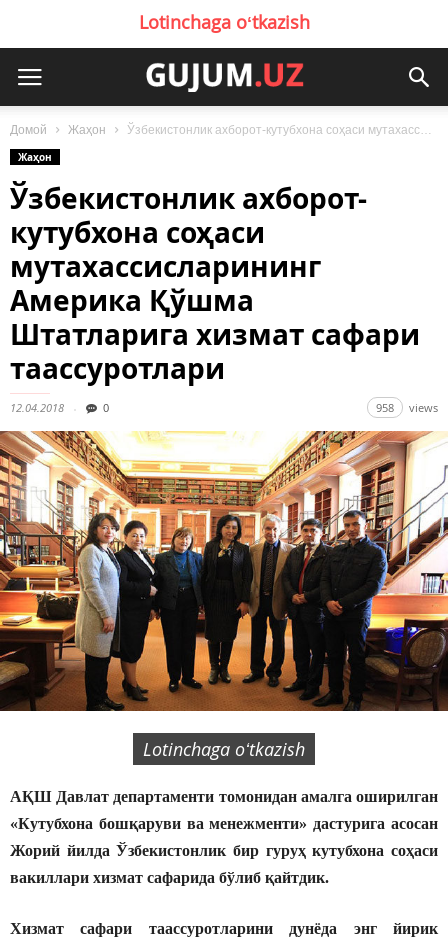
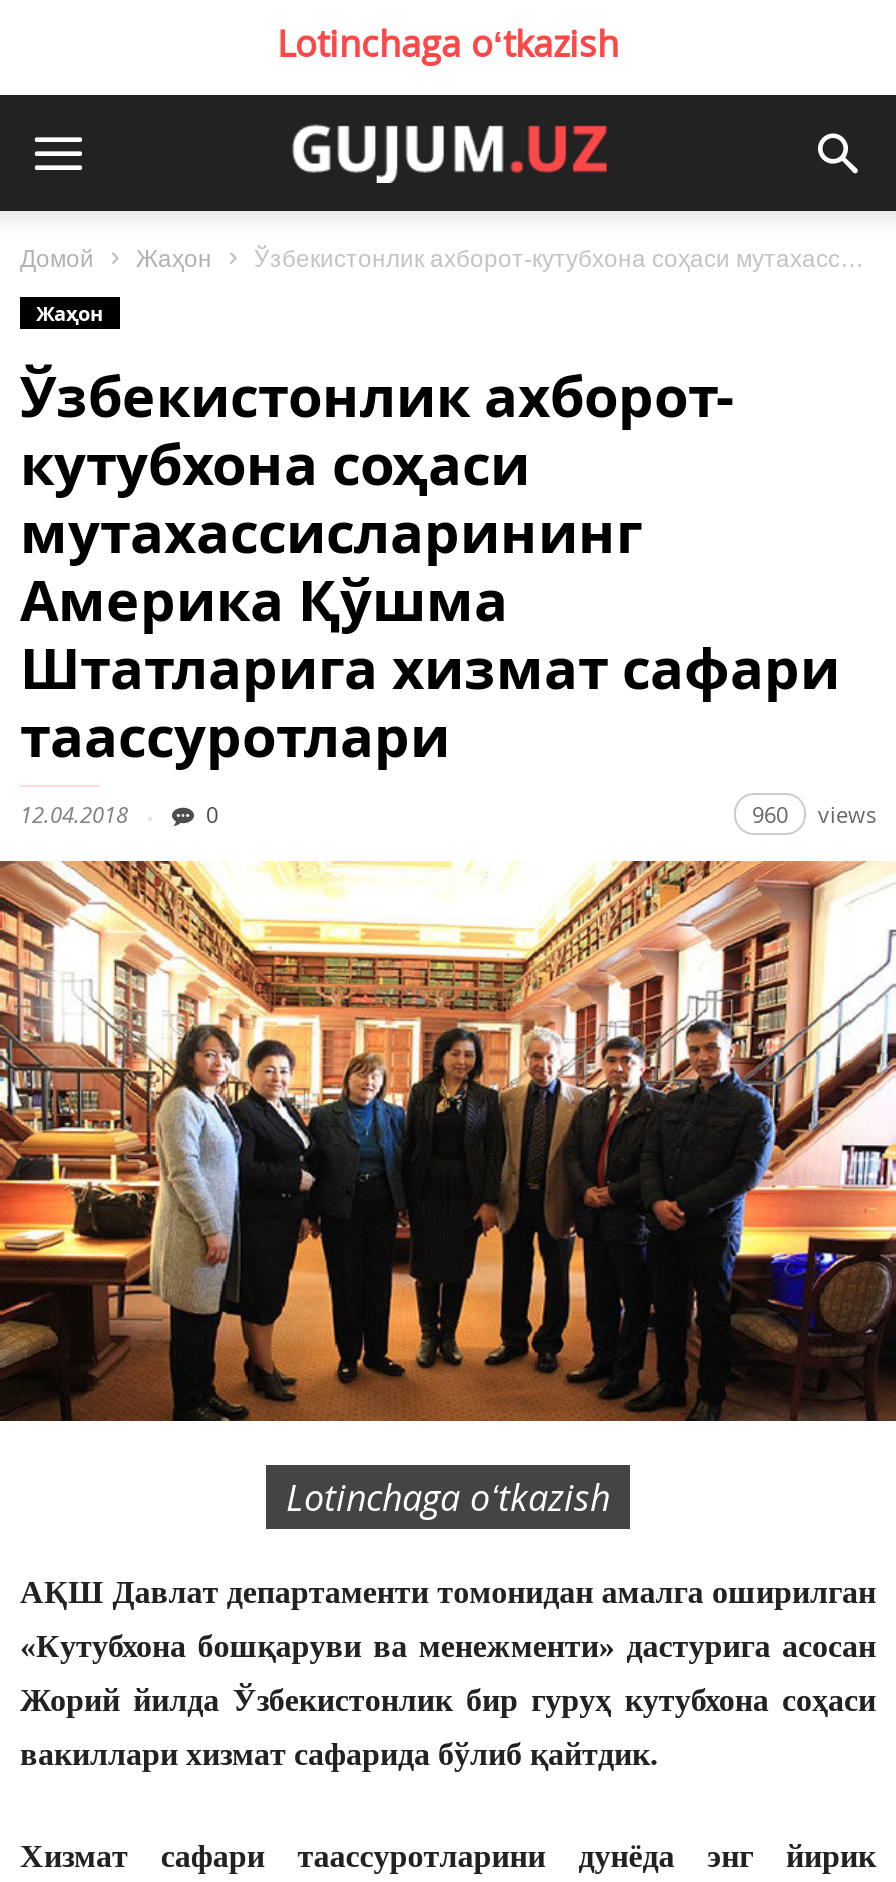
- 958 views
+ 960 views
